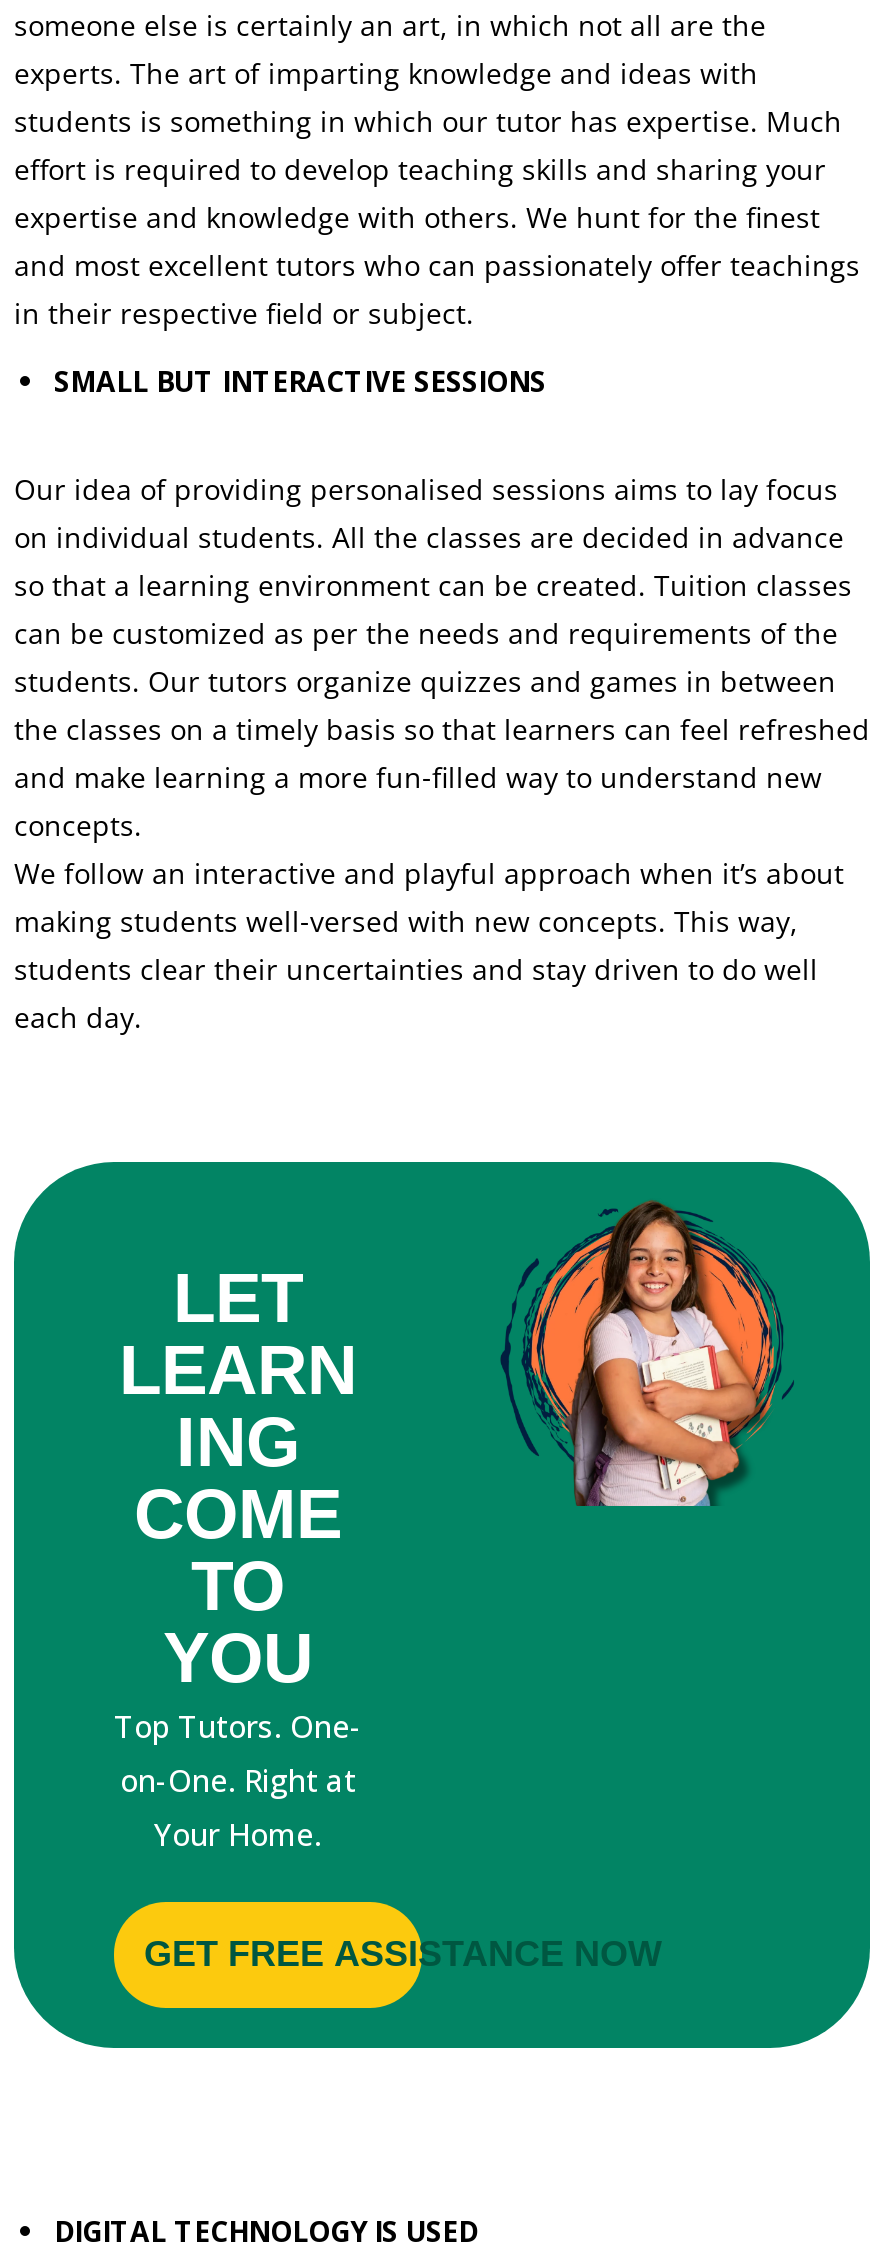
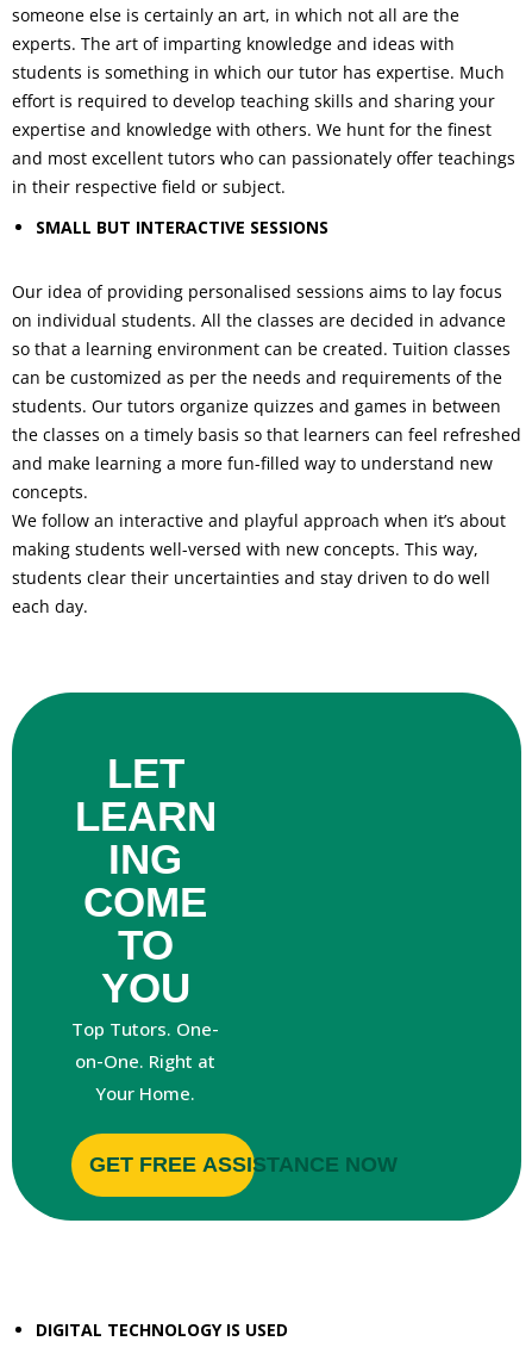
- [image]
